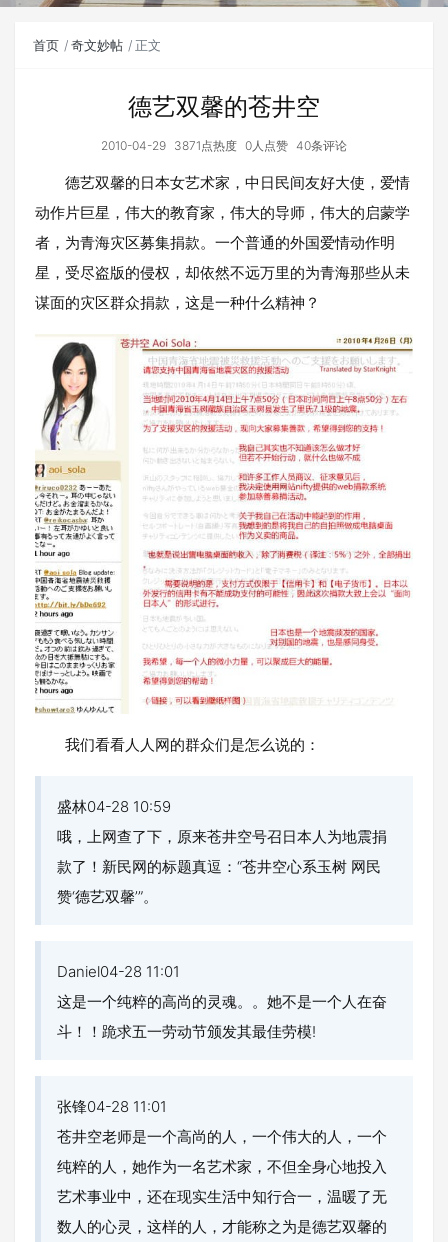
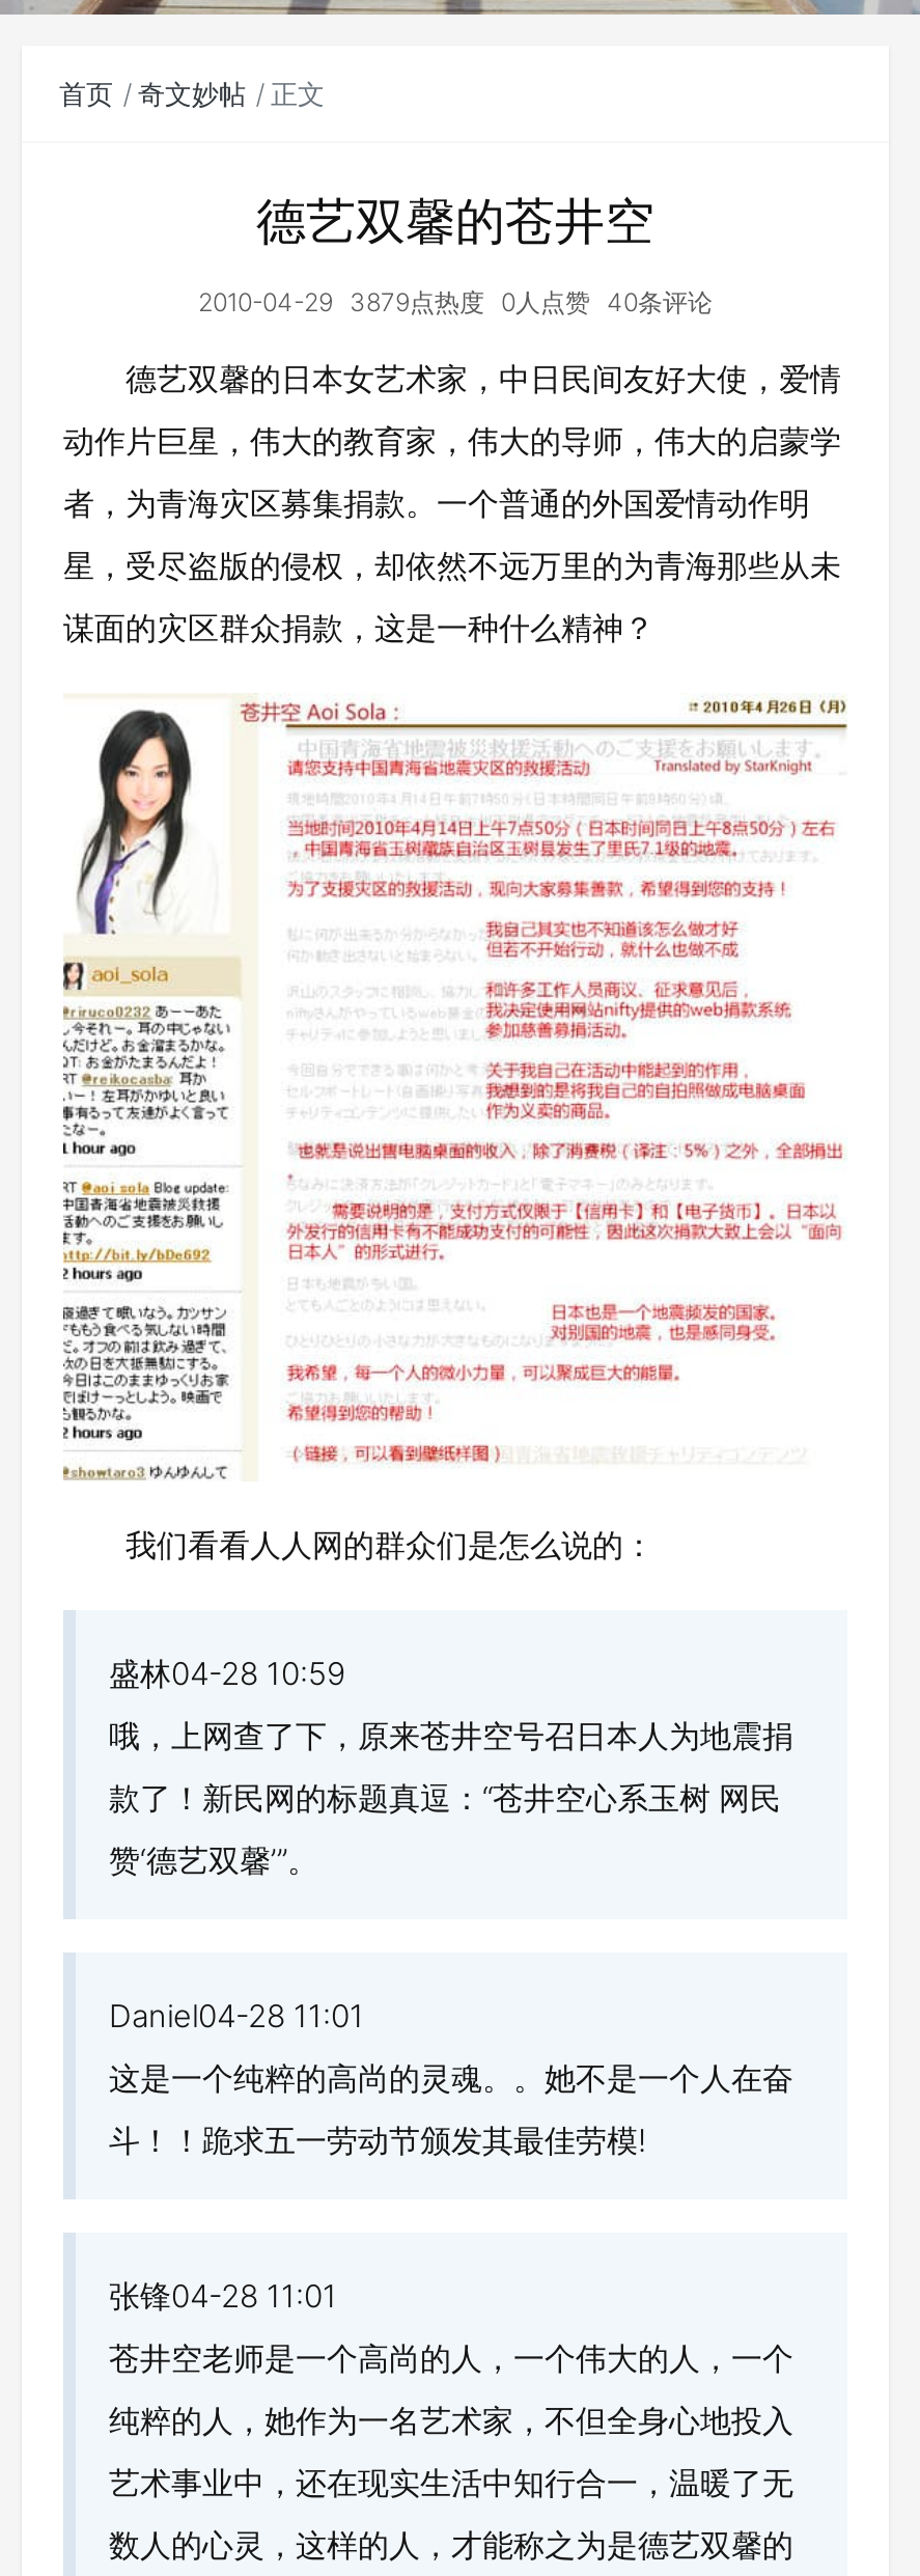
- 2010-04-29 3871点热度 0人点赞 40条评论
+ 2010-04-29 3879点热度 0人点赞 40条评论
